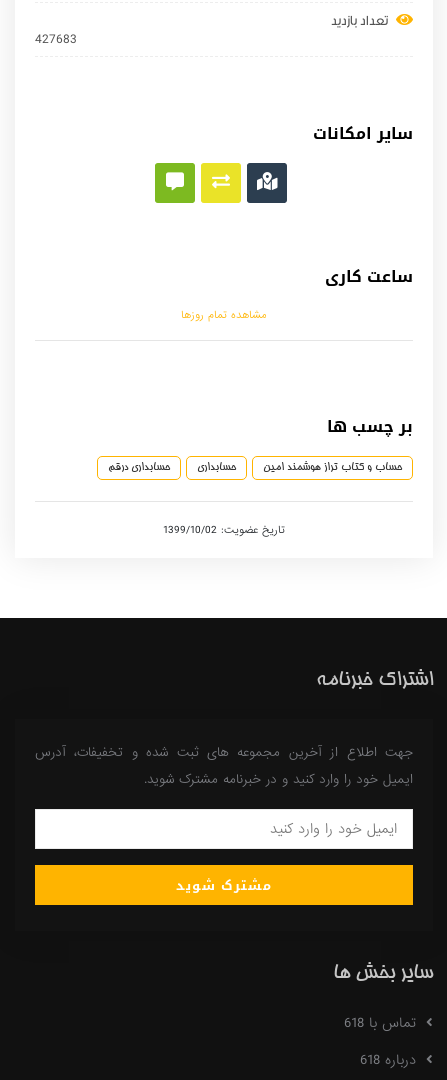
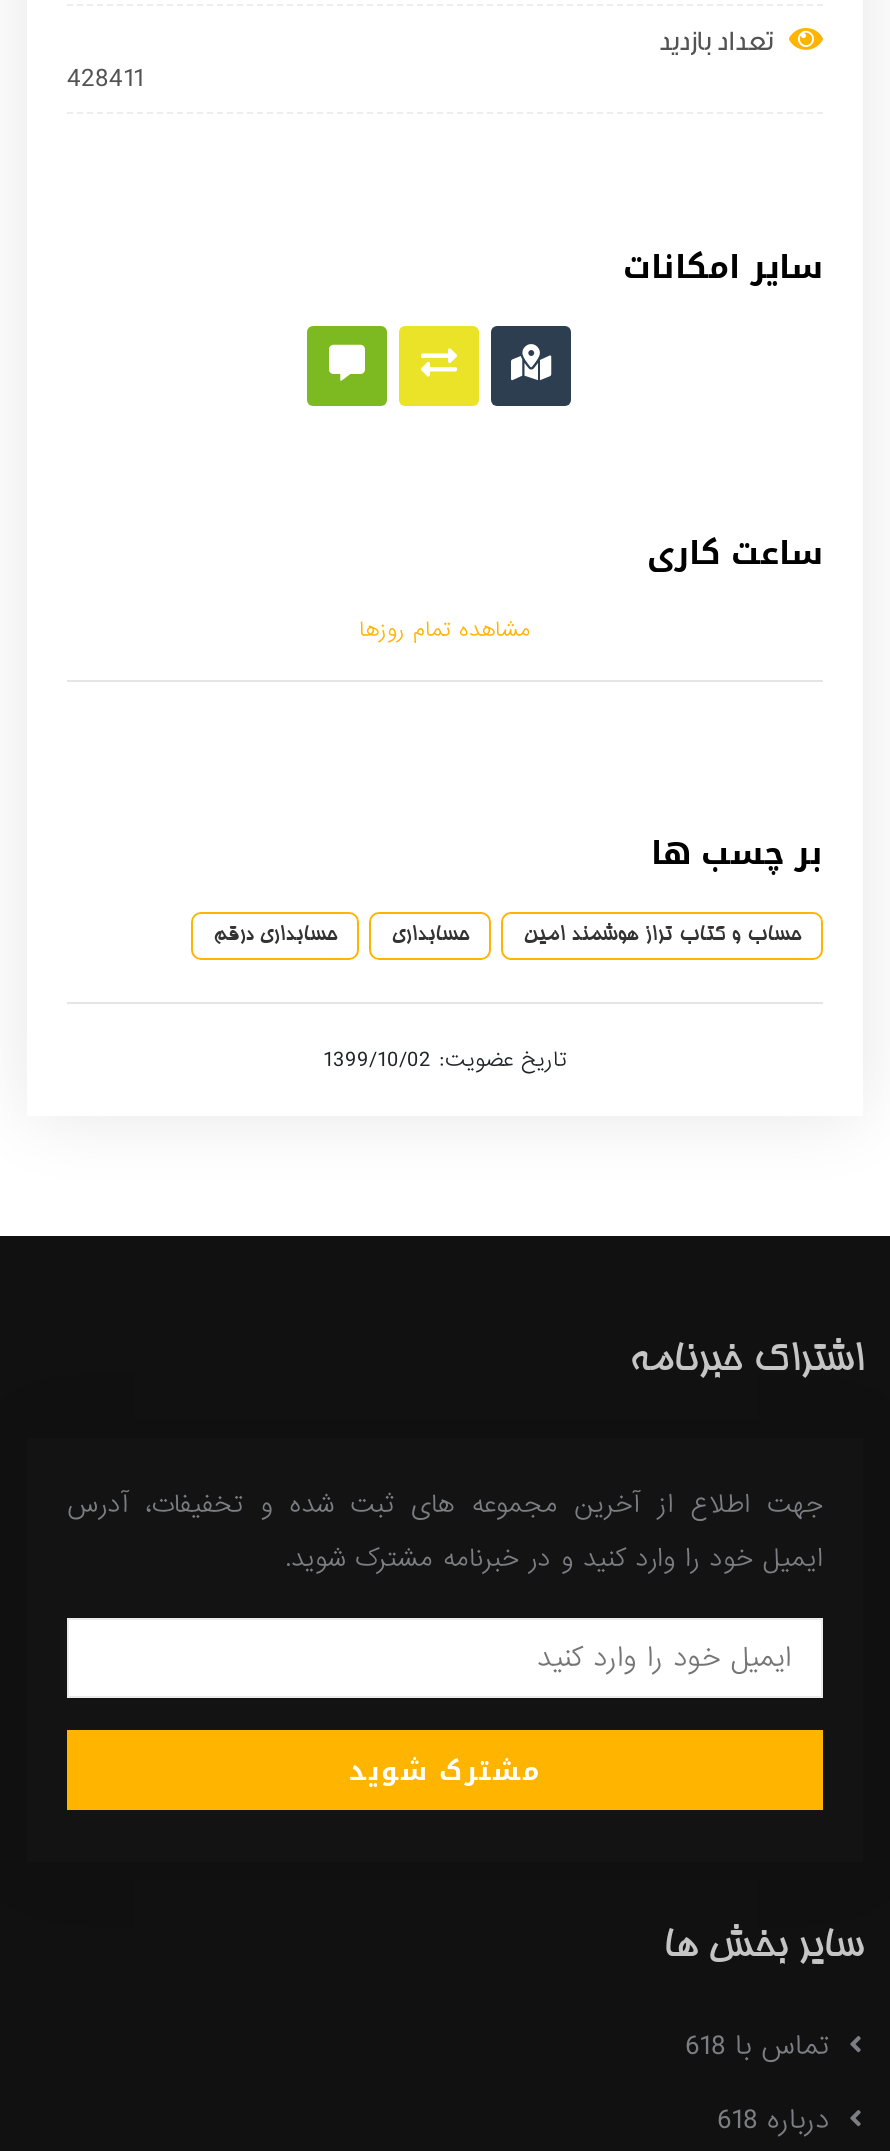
- 427683
+ 428411
